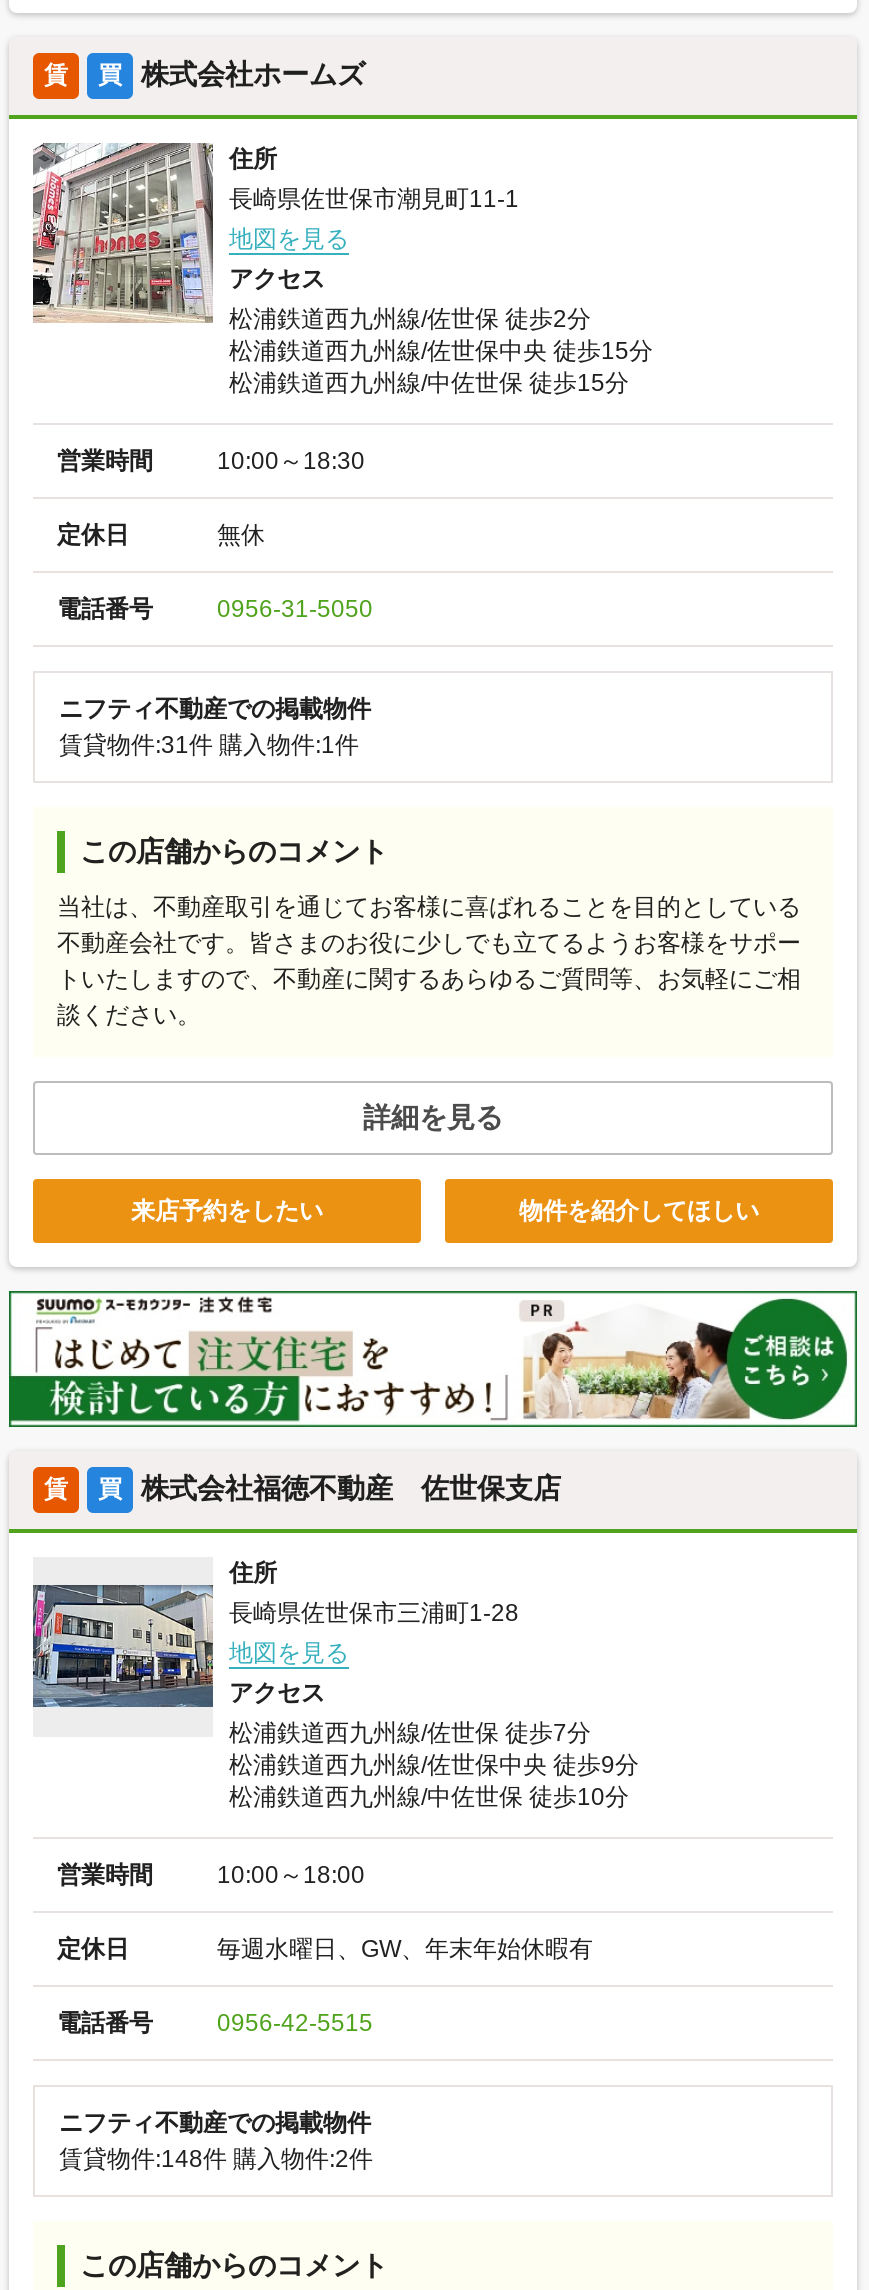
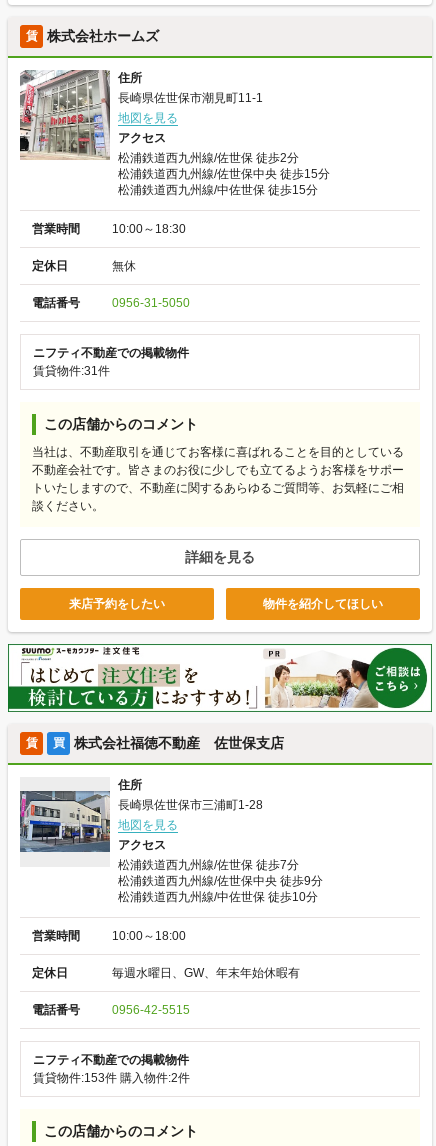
- 買

- 賃貸物件:31件購入物件:1件
+ 賃貸物件:31件

- 賃貸物件:148件購入物件:2件
+ 賃貸物件:153件購入物件:2件
